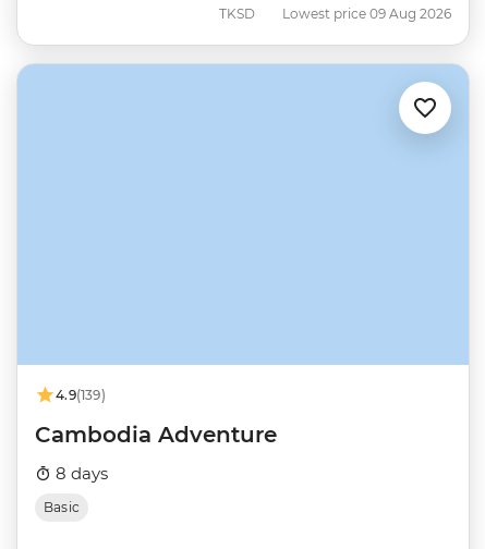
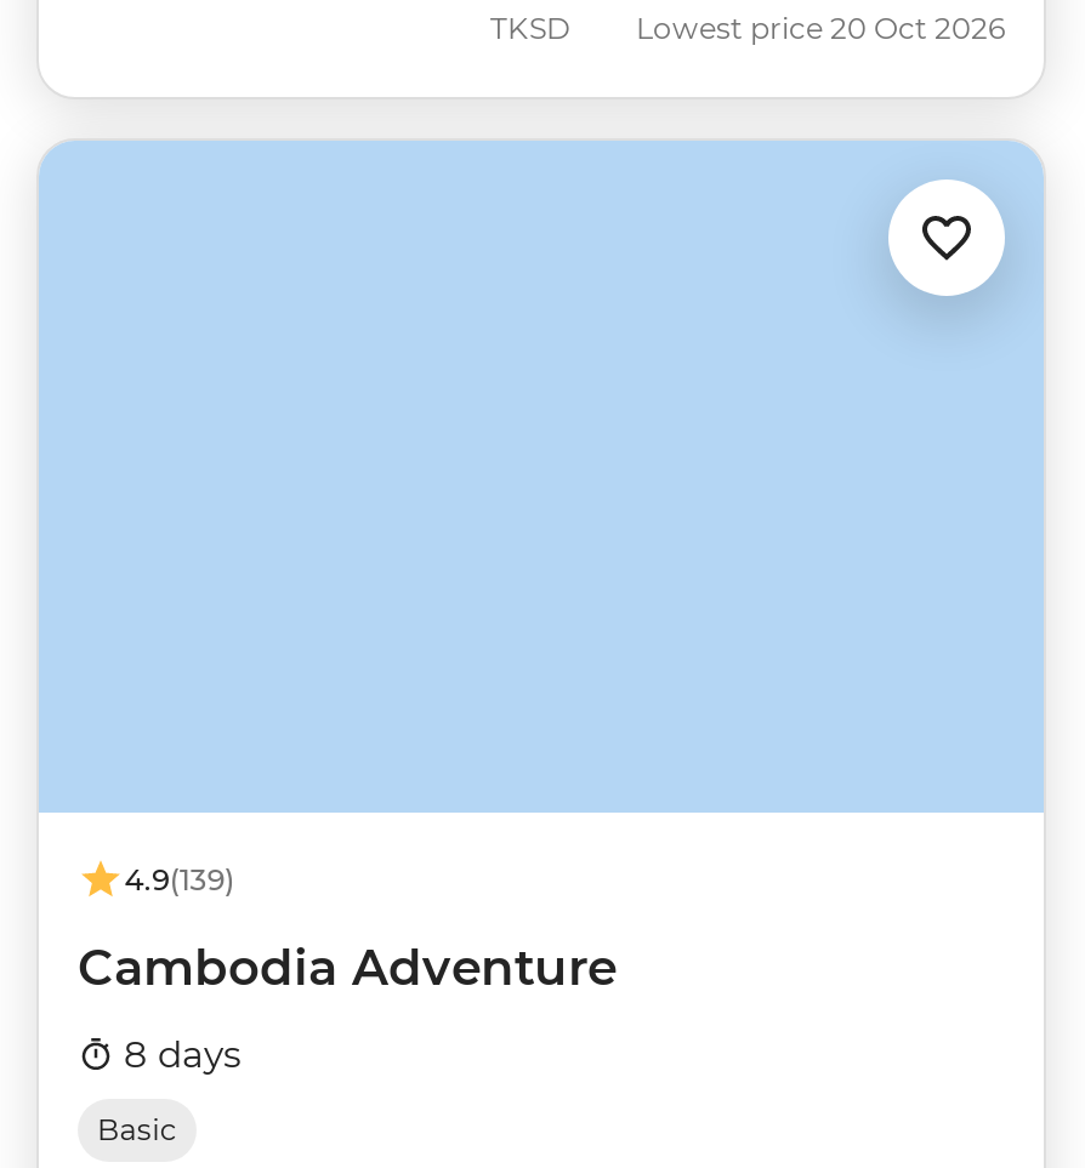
- Lowest price 09 Aug 2026
+ Lowest price 20 Oct 2026
